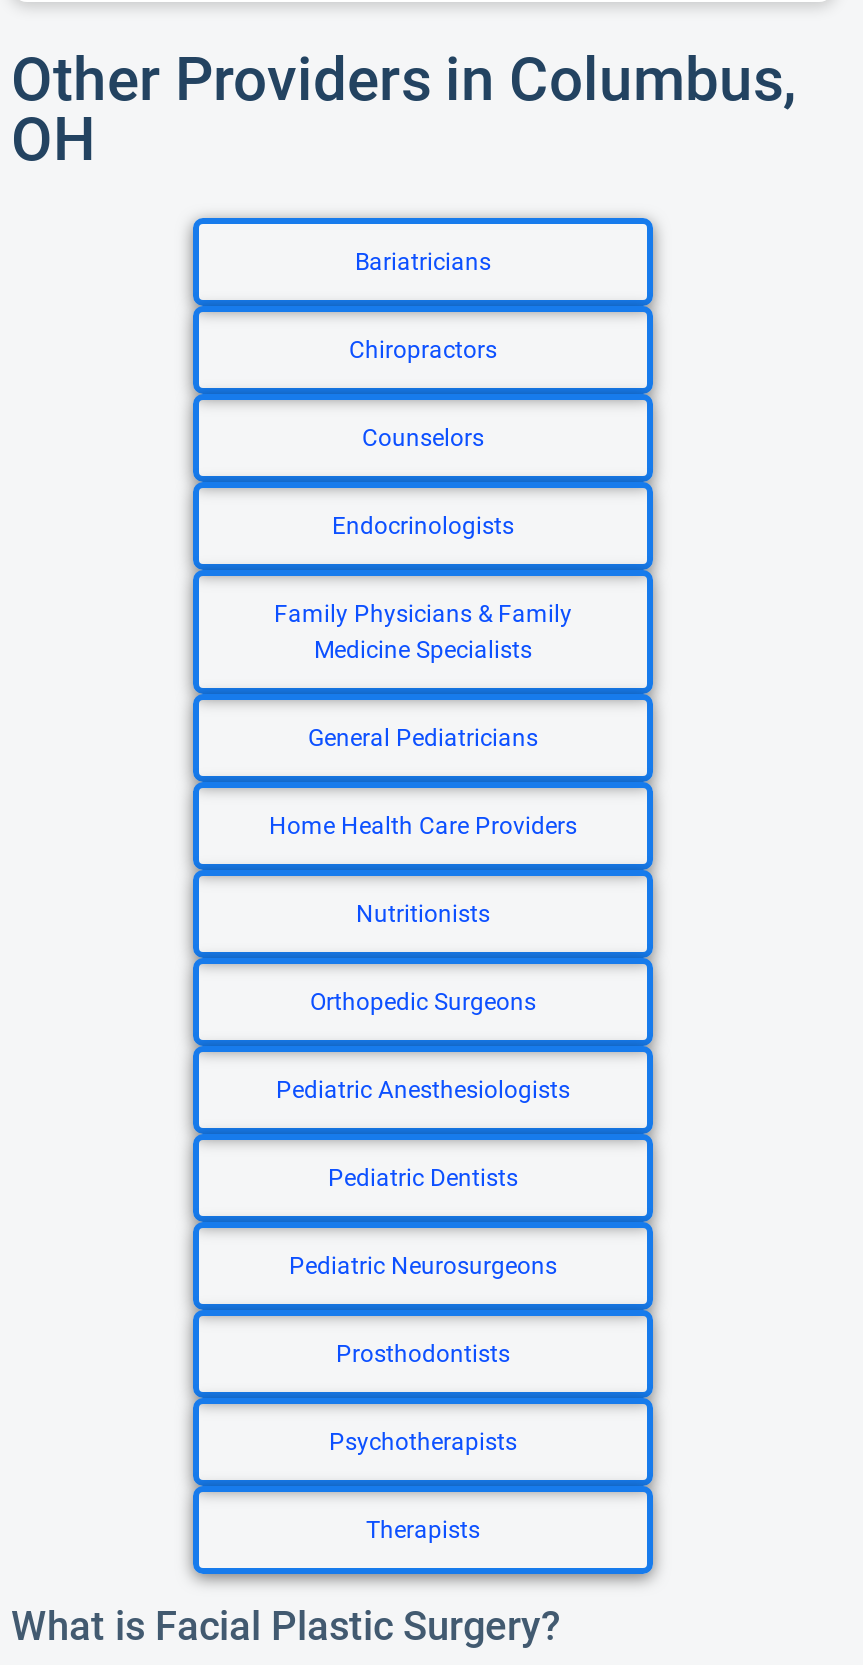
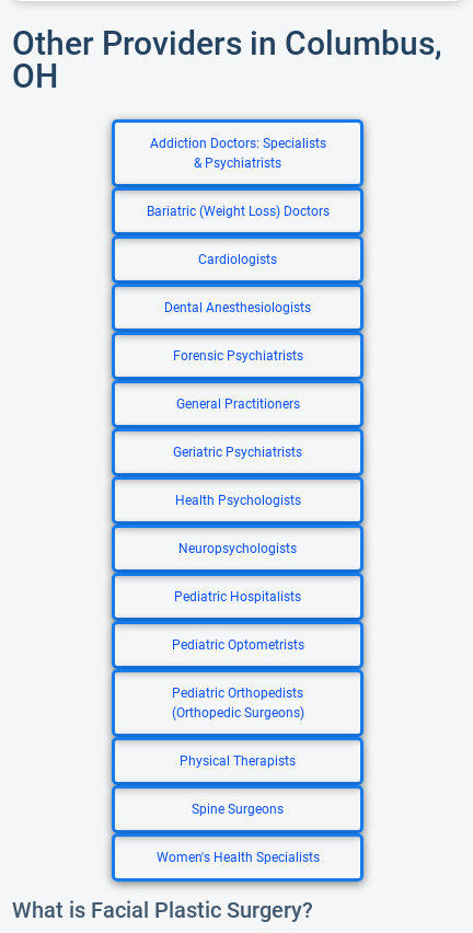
- Bariatricians
+ Addiction Doctors: Specialists
+ & Psychiatrists

- Chiropractors
+ Bariatric (Weight Loss) Doctors

- Counselors
+ Cardiologists

- Endocrinologists
+ Dental Anesthesiologists

- Family Physicians & Family
- Medicine Specialists
+ Forensic Psychiatrists

- General Pediatricians
+ General Practitioners

- Home Health Care Providers
+ Geriatric Psychiatrists

- Nutritionists
+ Health Psychologists

- Orthopedic Surgeons
+ Neuropsychologists

- Pediatric Anesthesiologists
+ Pediatric Hospitalists

- Pediatric Dentists
+ Pediatric Optometrists

- Pediatric Neurosurgeons
+ Pediatric Orthopedists
+ (Orthopedic Surgeons)

- Prosthodontists
+ Physical Therapists

- Psychotherapists
+ Spine Surgeons

- Therapists
+ Women's Health Specialists
